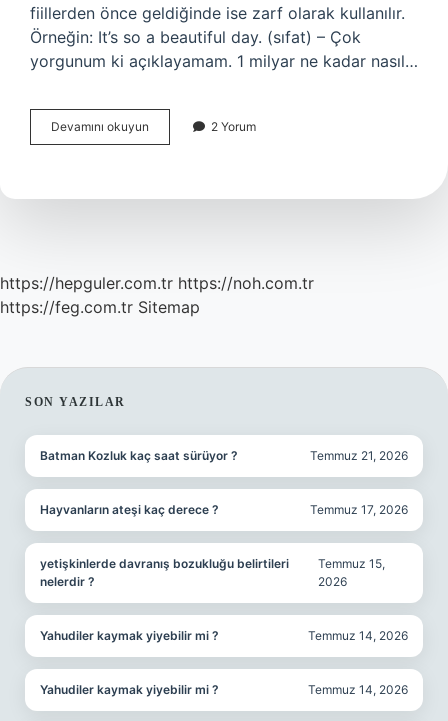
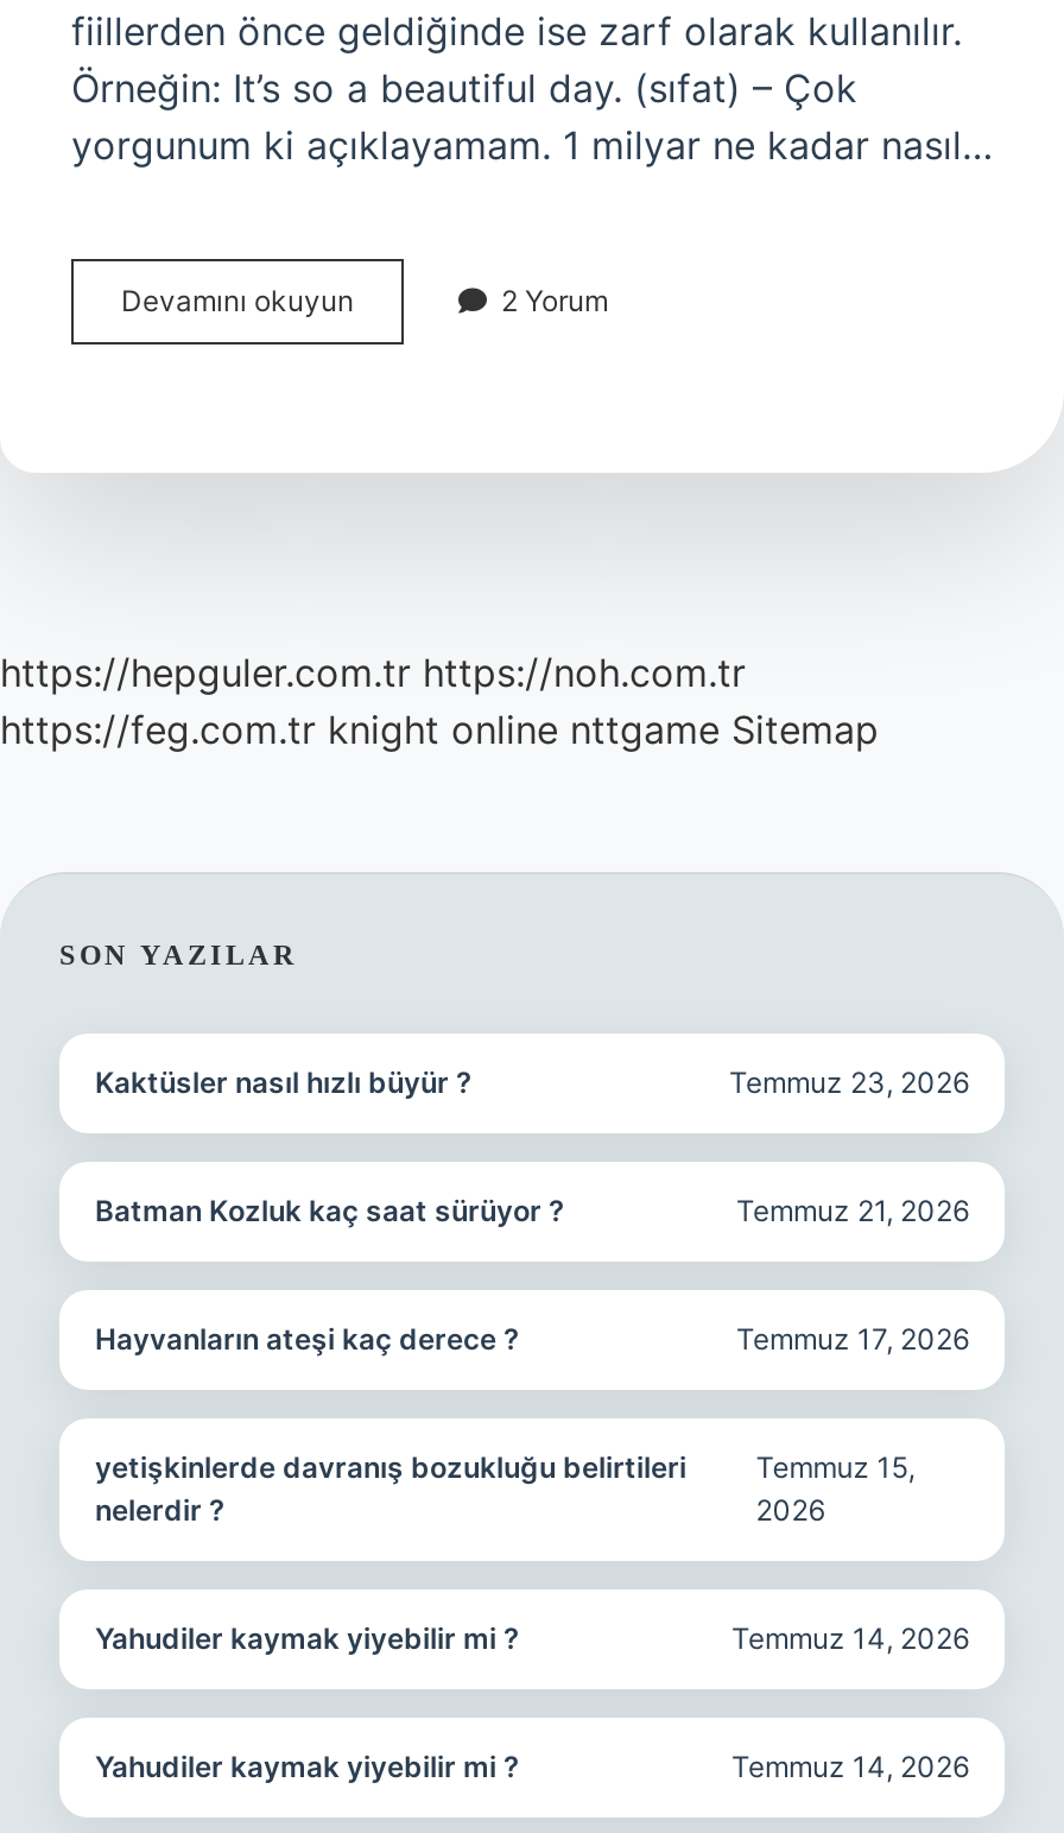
- https://feg.com.tr Sitemap
+ https://feg.com.tr knight online nttgame Sitemap

+ Kaktüsler nasıl hızlı büyür ?
+ Temmuz 23, 2026
